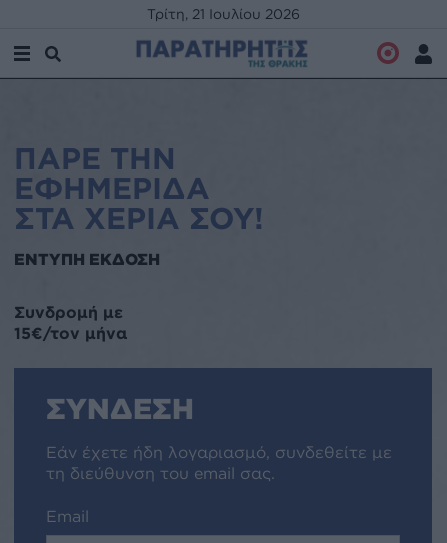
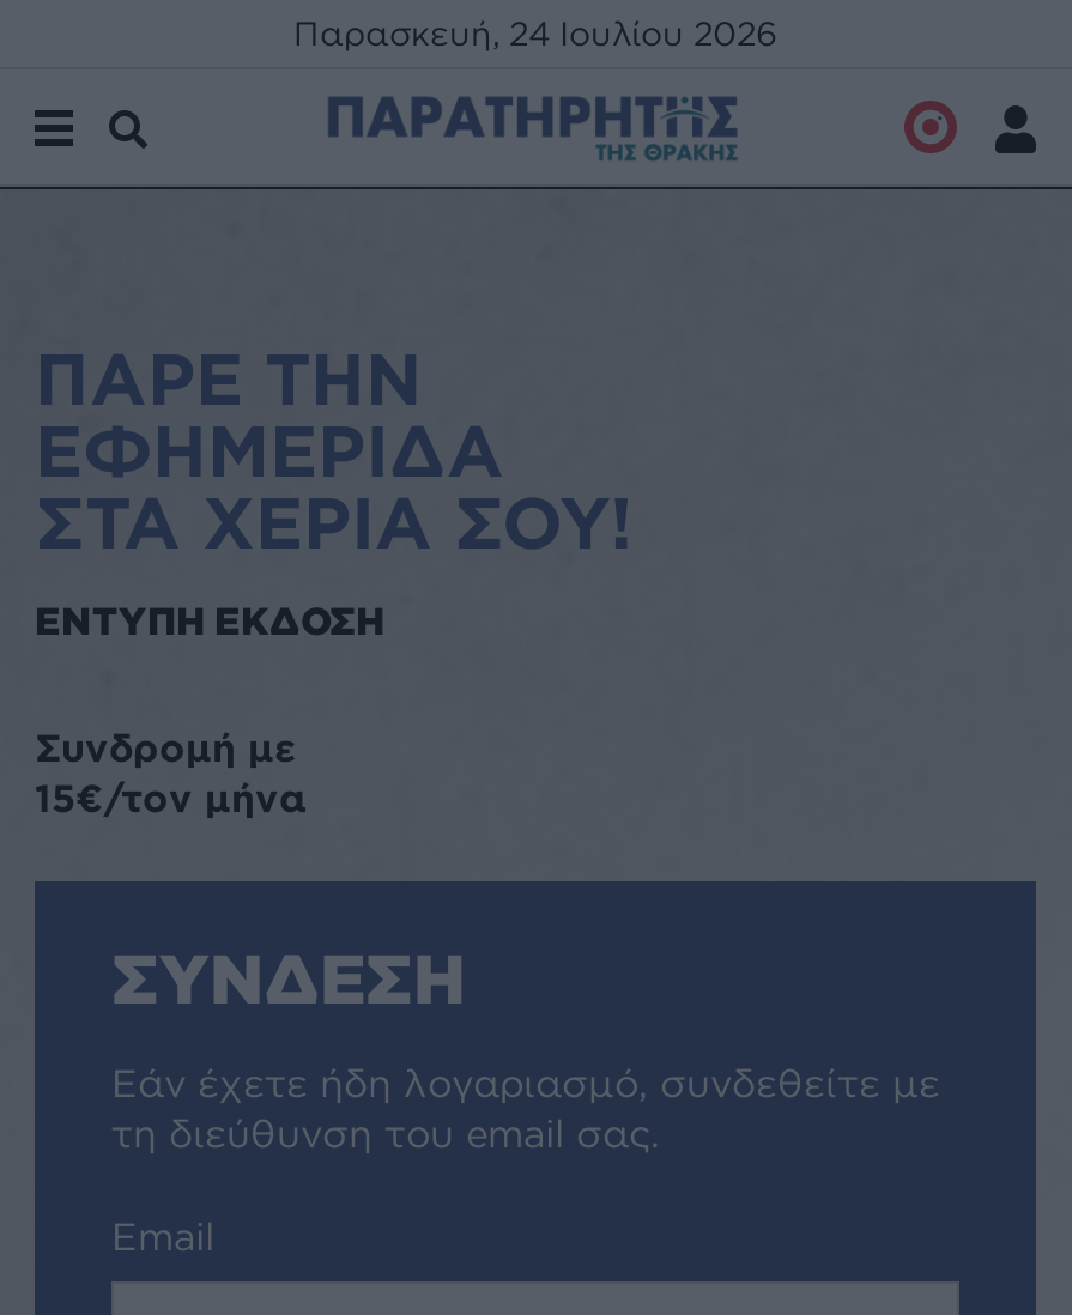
- Τρίτη, 21 Ιουλίου 2026
+ Παρασκευή, 24 Ιουλίου 2026
